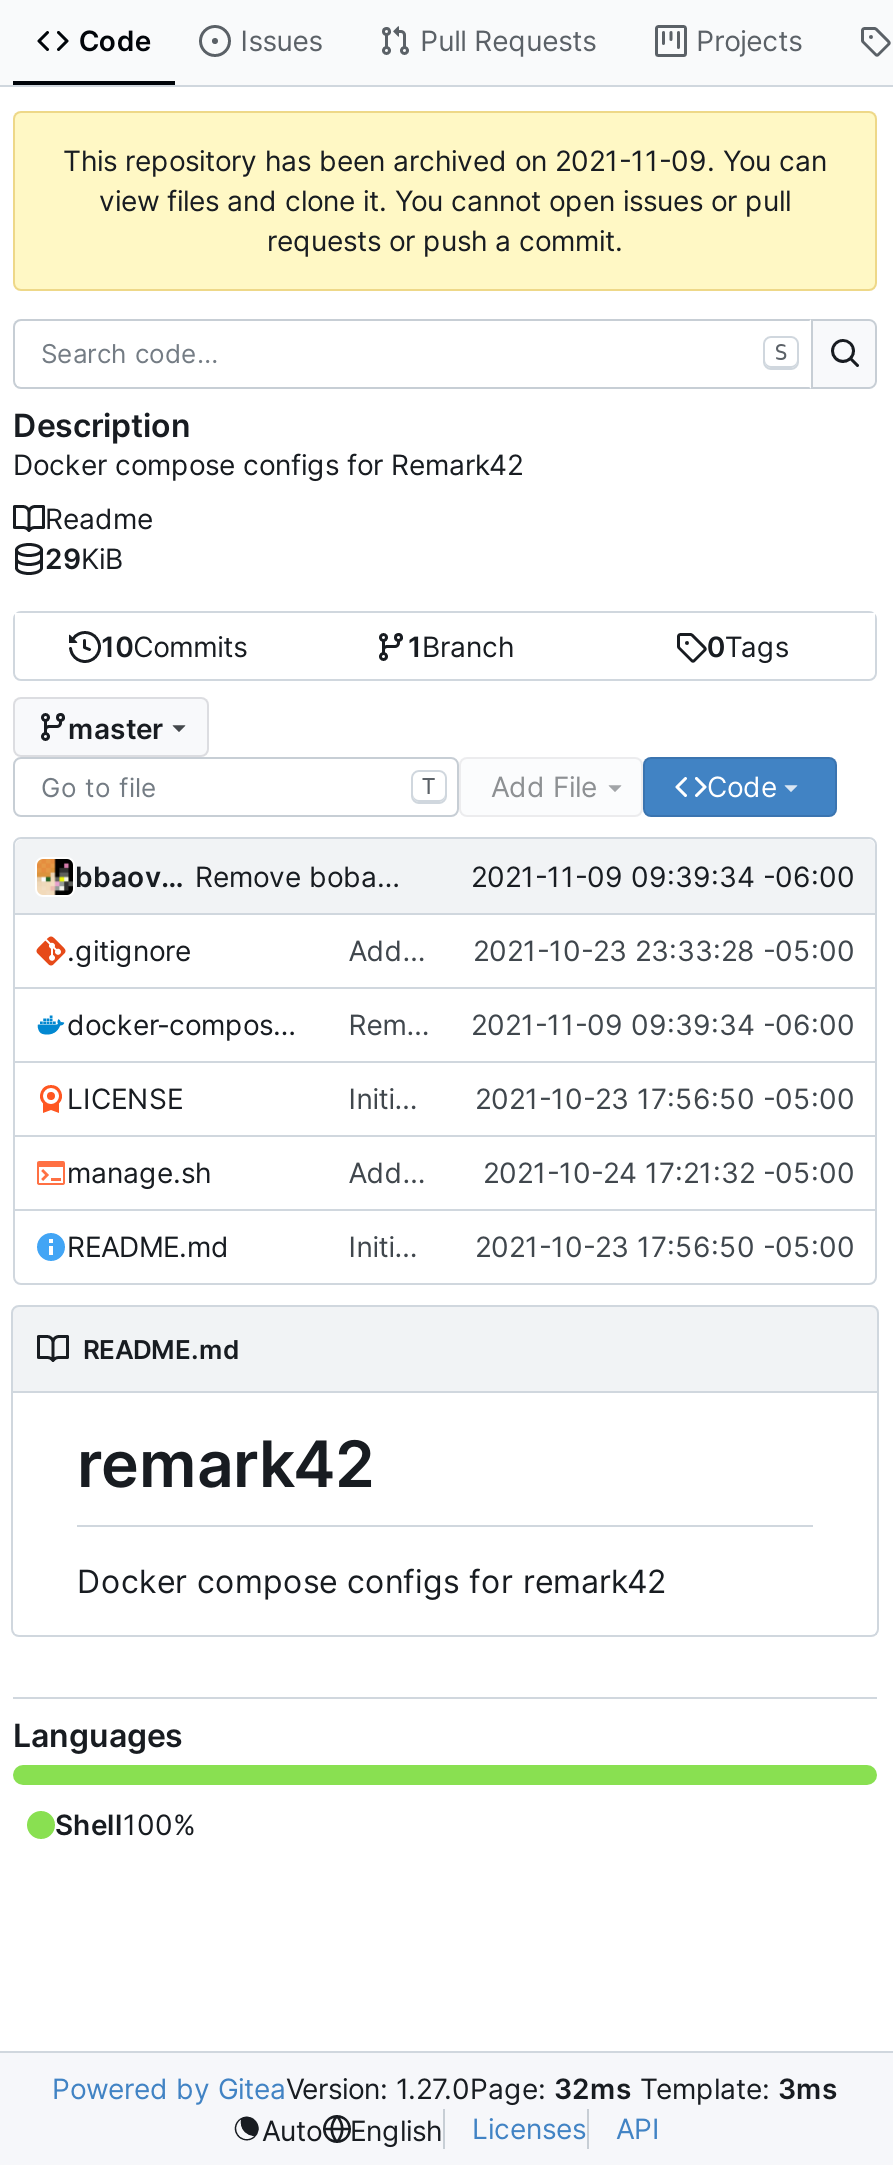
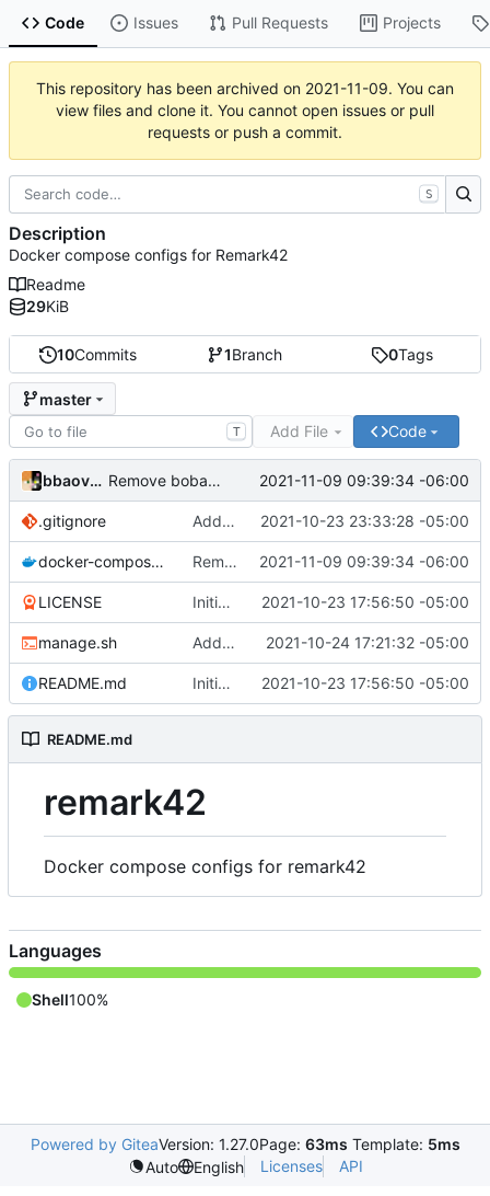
- Powered by GiteaVersion: 1.27.0Page: 32ms Template: 3ms
+ Powered by GiteaVersion: 1.27.0Page: 63ms Template: 5ms
